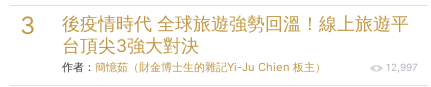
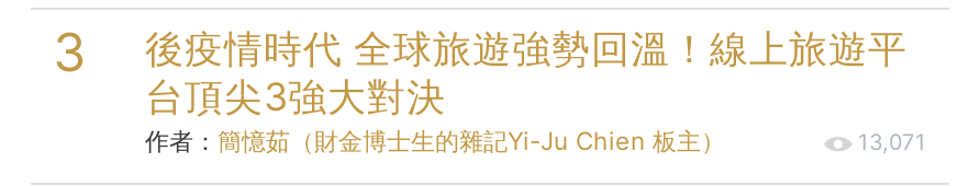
- 12,997
+ 13,071
